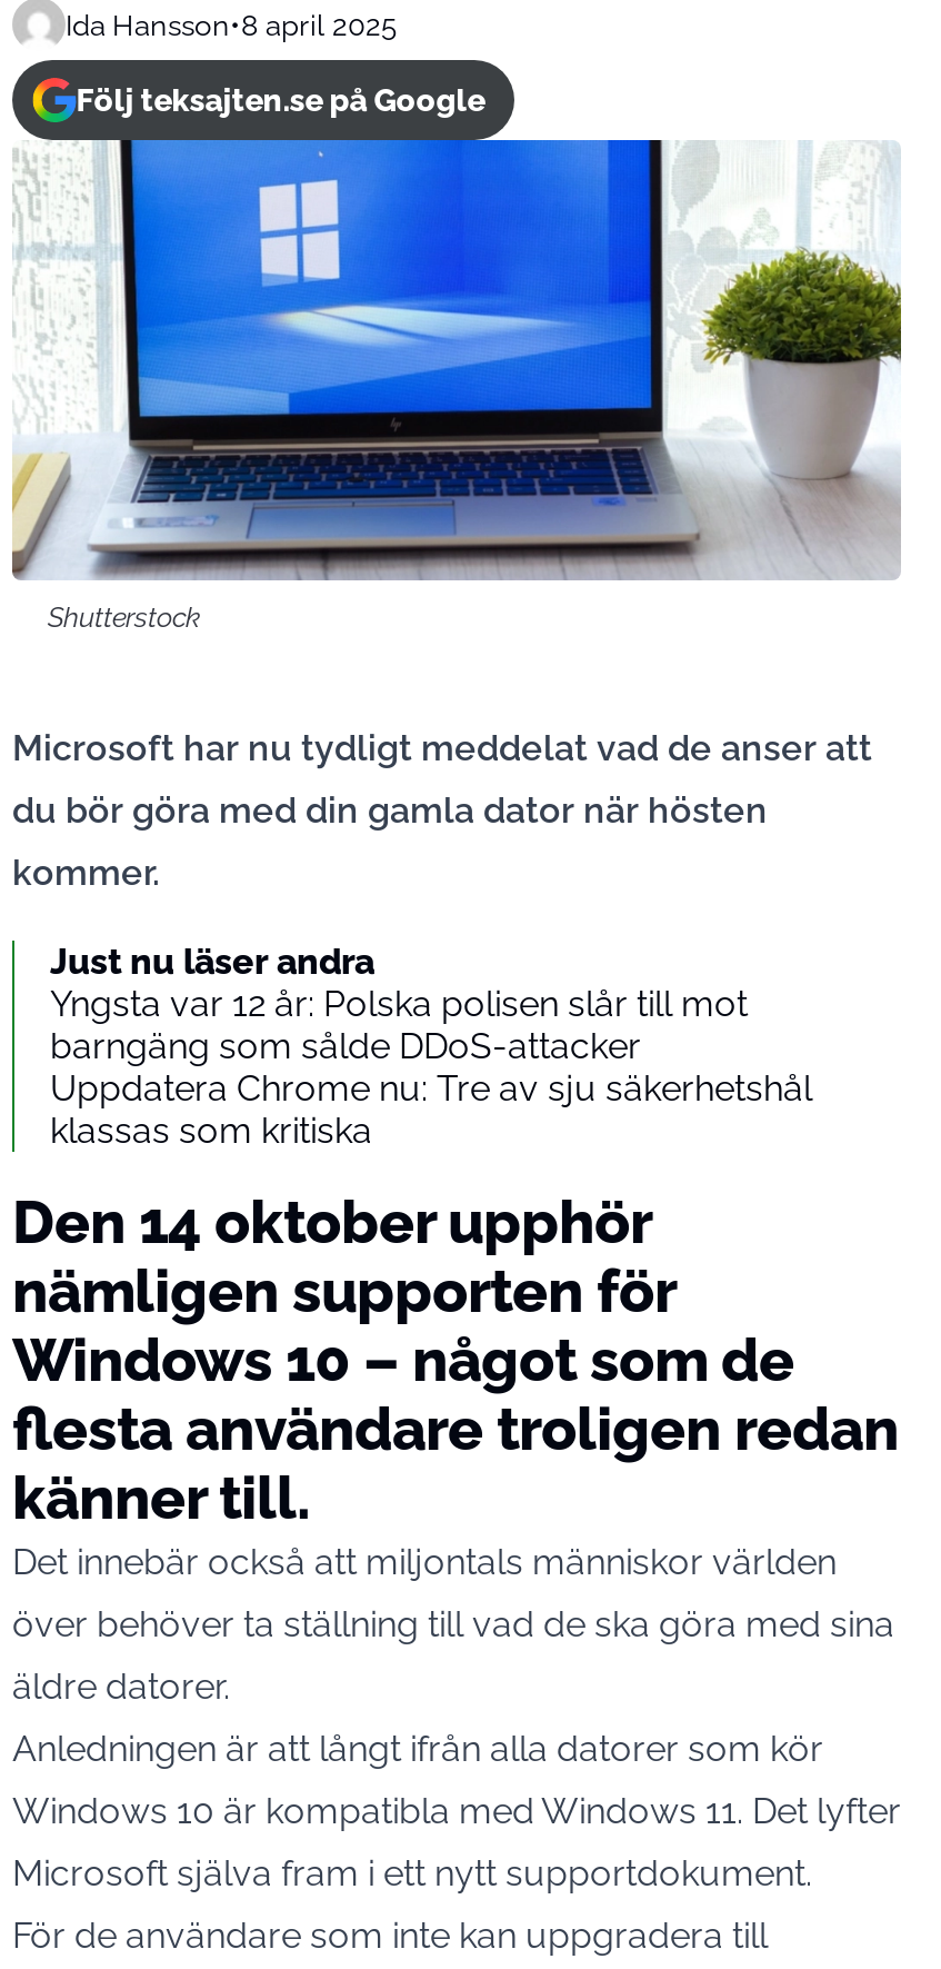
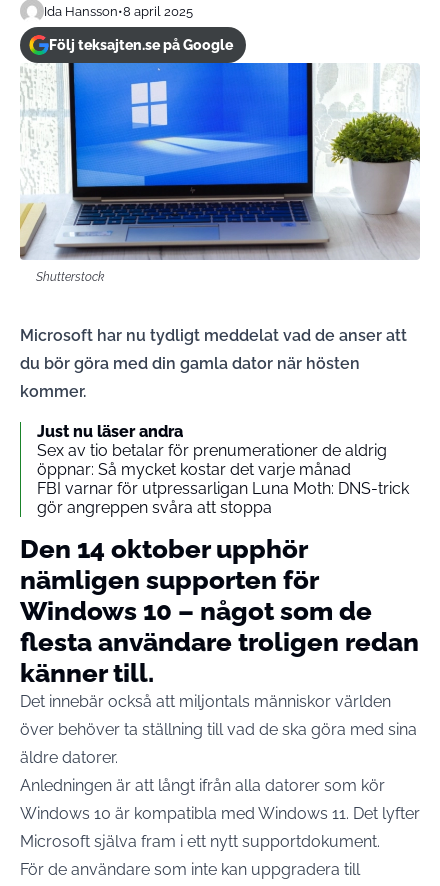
- Yngsta var 12 år: Polska polisen slår till mot
- barngäng som sålde DDoS-attacker
- Uppdatera Chrome nu: Tre av sju säkerhetshål
- klassas som kritiska
+ Sex av tio betalar för prenumerationer de aldrig
+ öppnar: Så mycket kostar det varje månad
+ FBI varnar för utpressarligan Luna Moth: DNS-trick
+ gör angreppen svåra att stoppa
